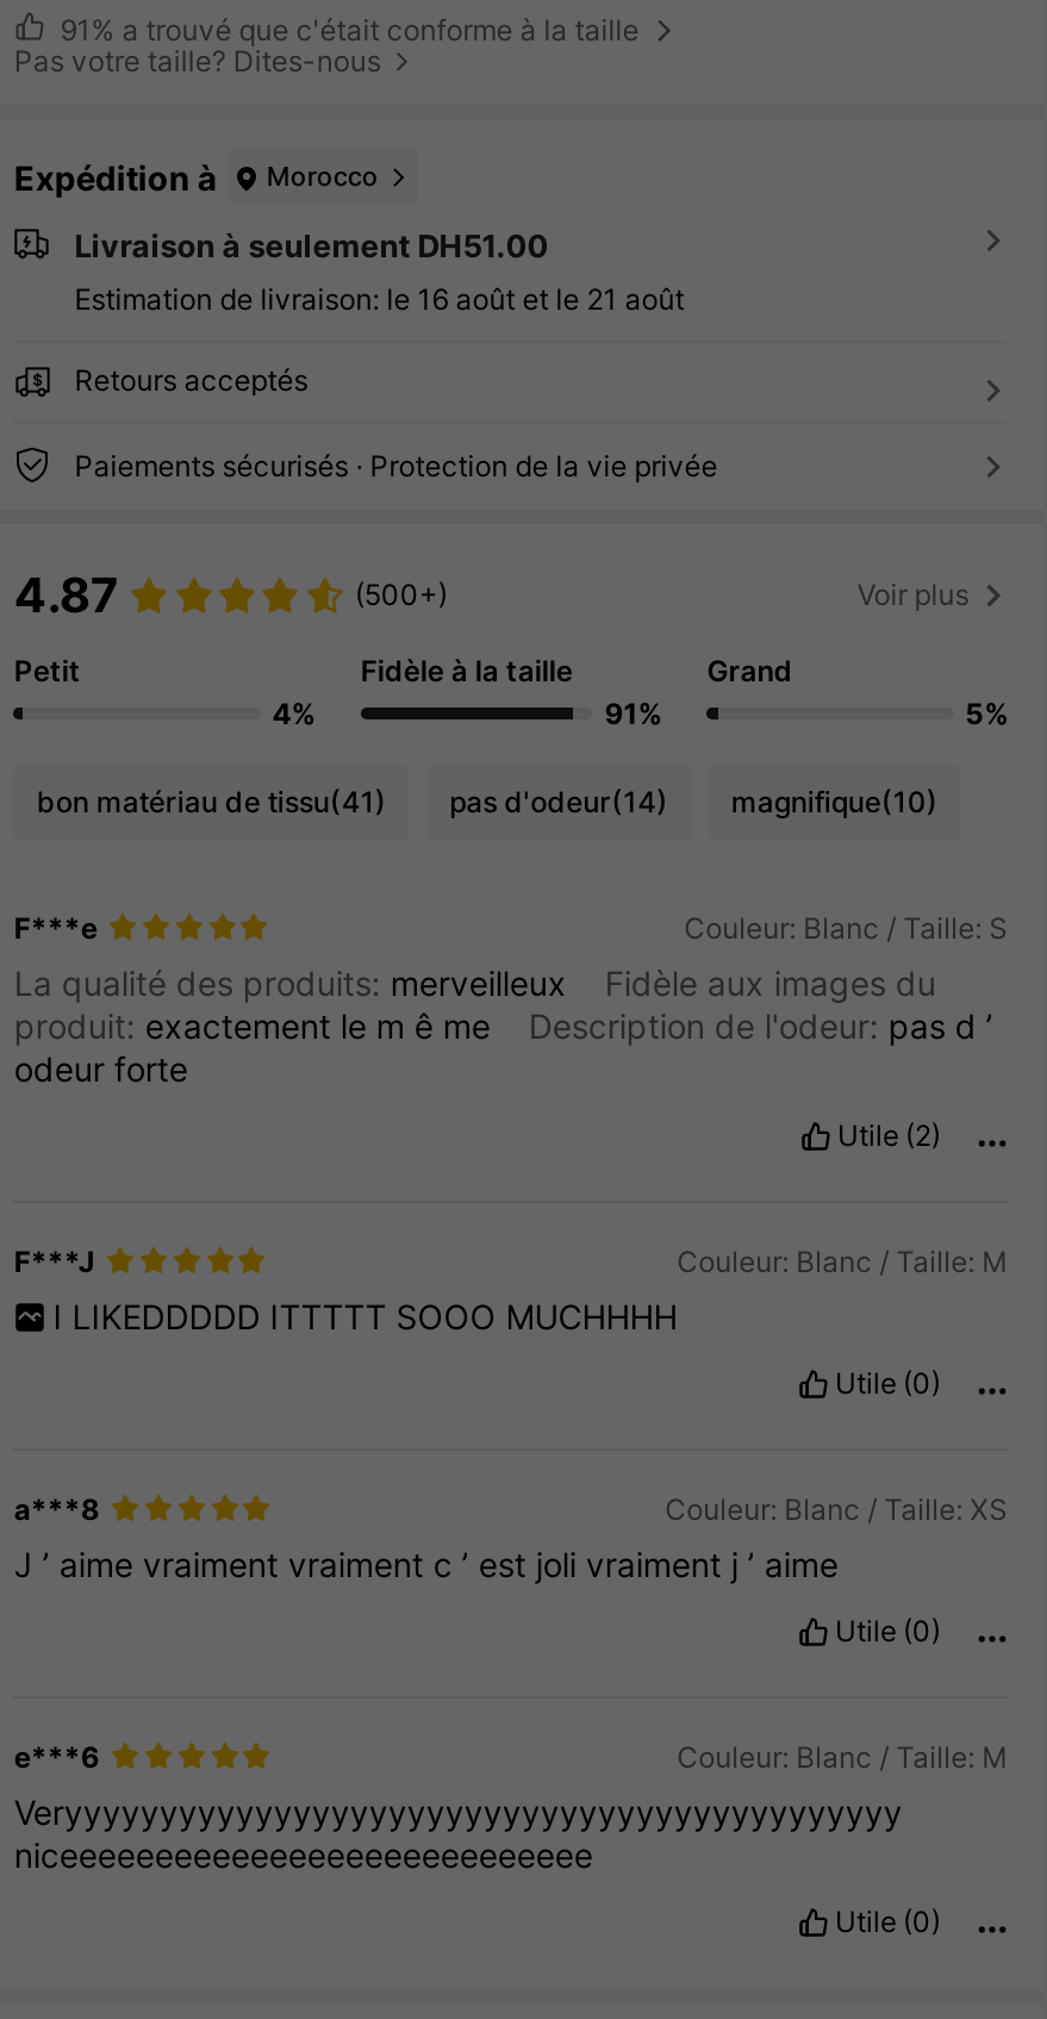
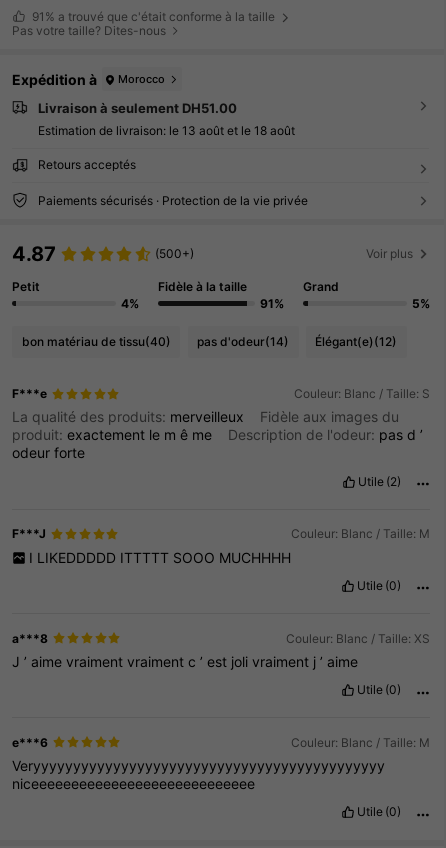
- Estimation de livraison: le 16 août et le 21 août
+ Estimation de livraison: le 13 août et le 18 août

- bon matériau de tissu(41)
+ bon matériau de tissu(40)

- magnifique(10)
+ Élégant(e)(12)
